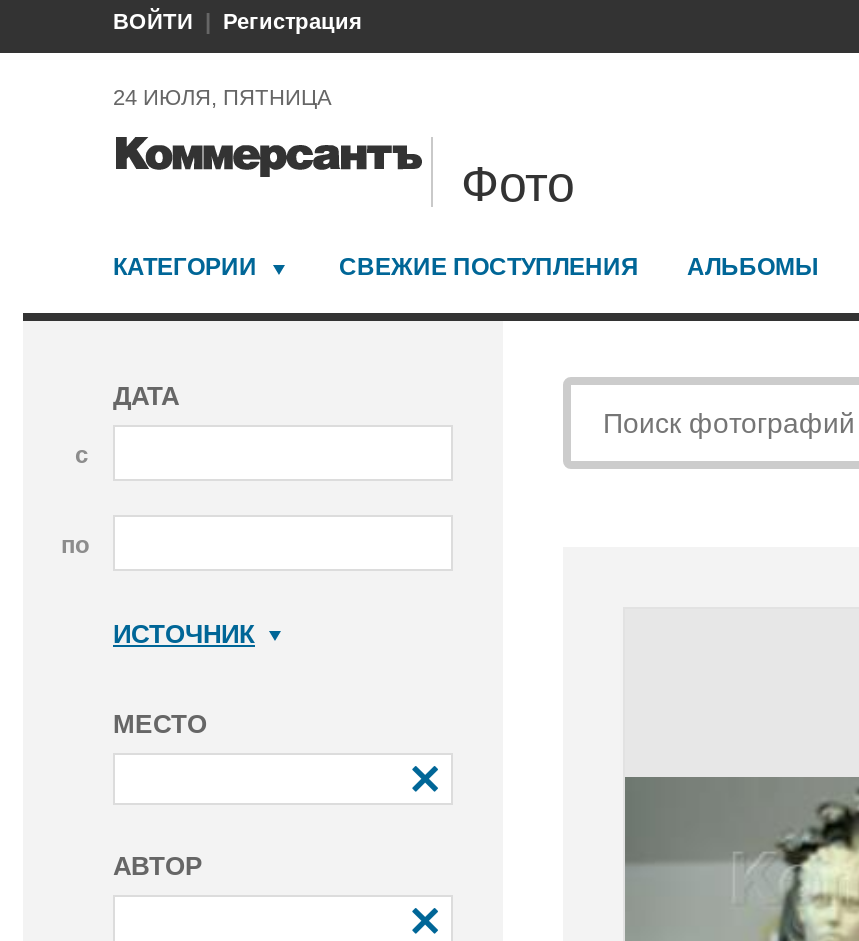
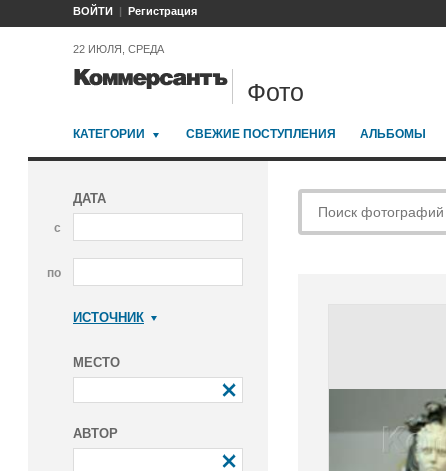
- 24 ИЮЛЯ, ПЯТНИЦА
+ 22 ИЮЛЯ, СРЕДА
